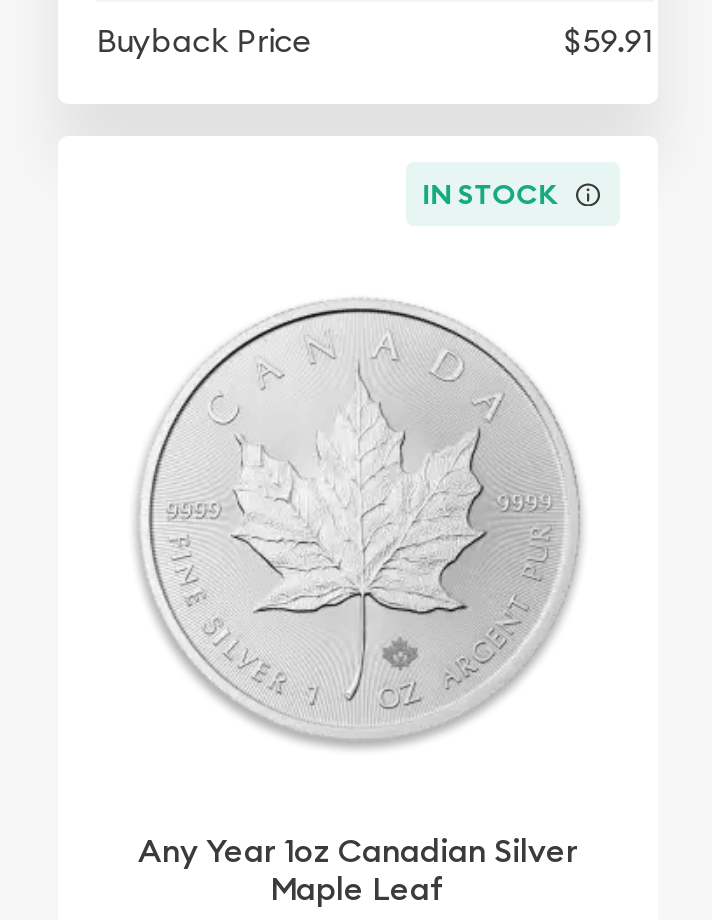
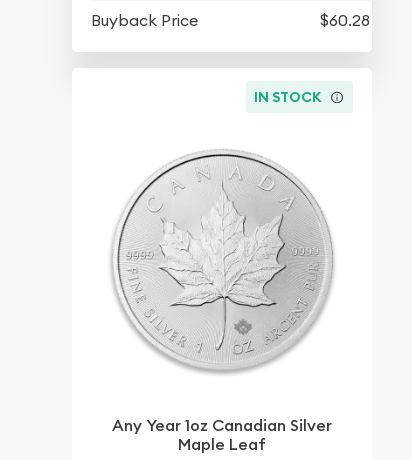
- $59.91
+ $60.28
